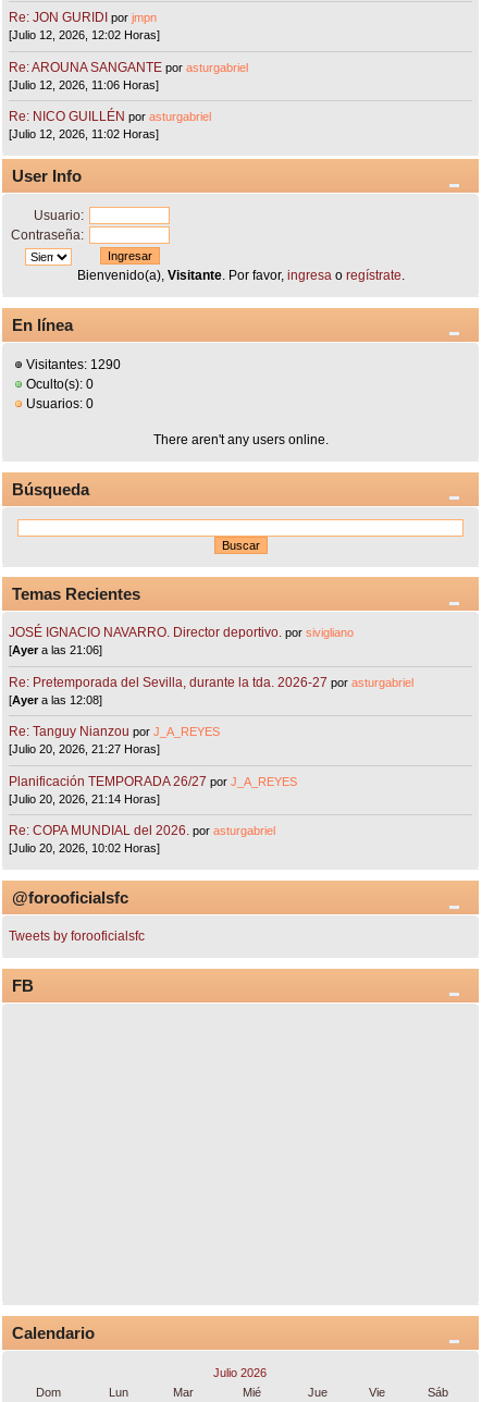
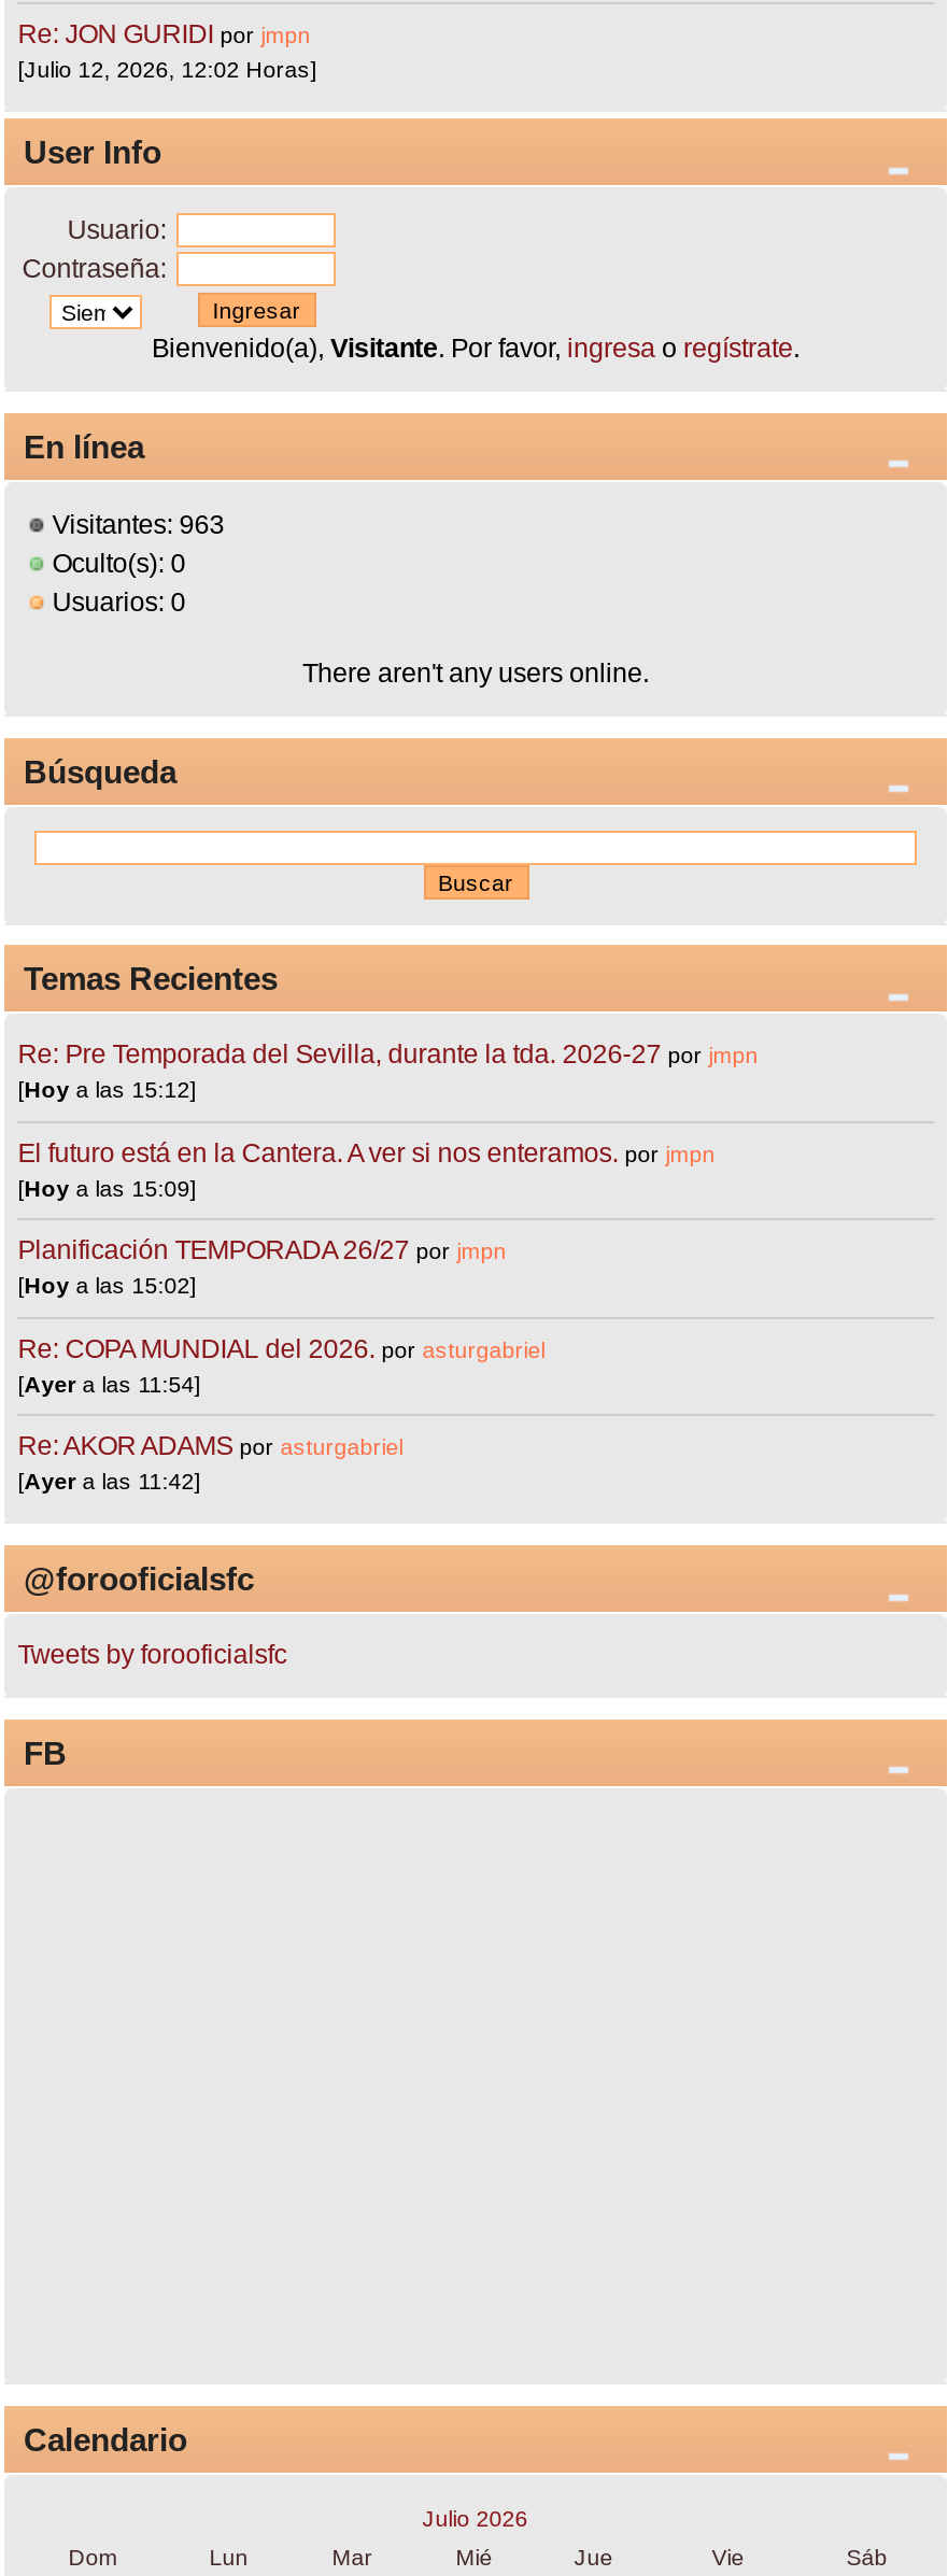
- Re: AROUNA SANGANTE por asturgabriel
- [Julio 12, 2026, 11:06 Horas]
- Re: NICO GUILLÉN por asturgabriel
- [Julio 12, 2026, 11:02 Horas]

- Visitantes: 1290
+ Visitantes: 963

- JOSÉ IGNACIO NAVARRO. Director deportivo. por sivigliano
- [Ayer a las 21:06]
- Re: Pretemporada del Sevilla, durante la tda. 2026-27 por asturgabriel
- [Ayer a las 12:08]
- Re: Tanguy Nianzou por J_A_REYES
- [Julio 20, 2026, 21:27 Horas]
- Planificación TEMPORADA 26/27 por J_A_REYES
- [Julio 20, 2026, 21:14 Horas]
+ Re: Pre Temporada del Sevilla, durante la tda. 2026-27 por jmpn
+ [Hoy a las 15:12]
+ El futuro está en la Cantera. A ver si nos enteramos. por jmpn
+ [Hoy a las 15:09]
+ Planificación TEMPORADA 26/27 por jmpn
+ [Hoy a las 15:02]

moved up: Re: COPA MUNDIAL del 2026. por asturgabriel

- [Julio 20, 2026, 10:02 Horas]
+ [Ayer a las 11:54]
+ Re: AKOR ADAMS por asturgabriel
+ [Ayer a las 11:42]
